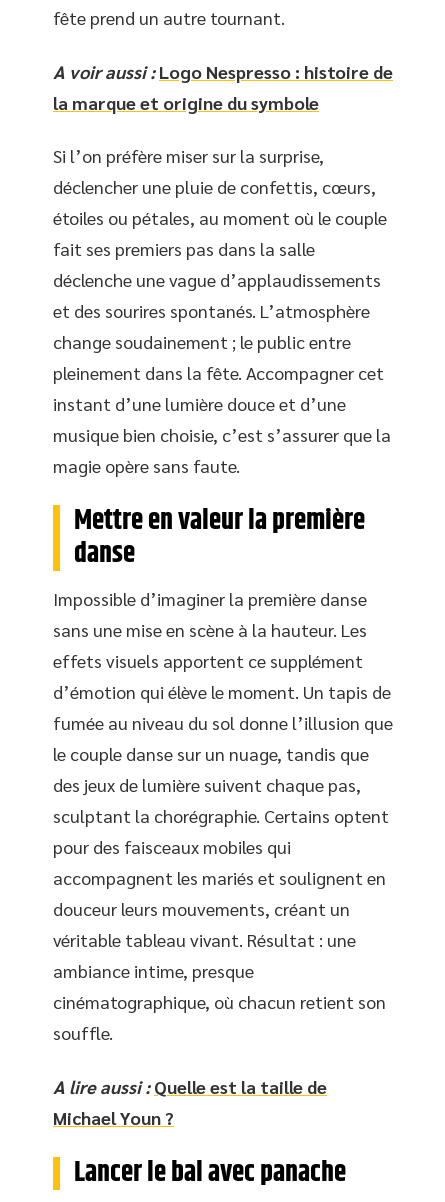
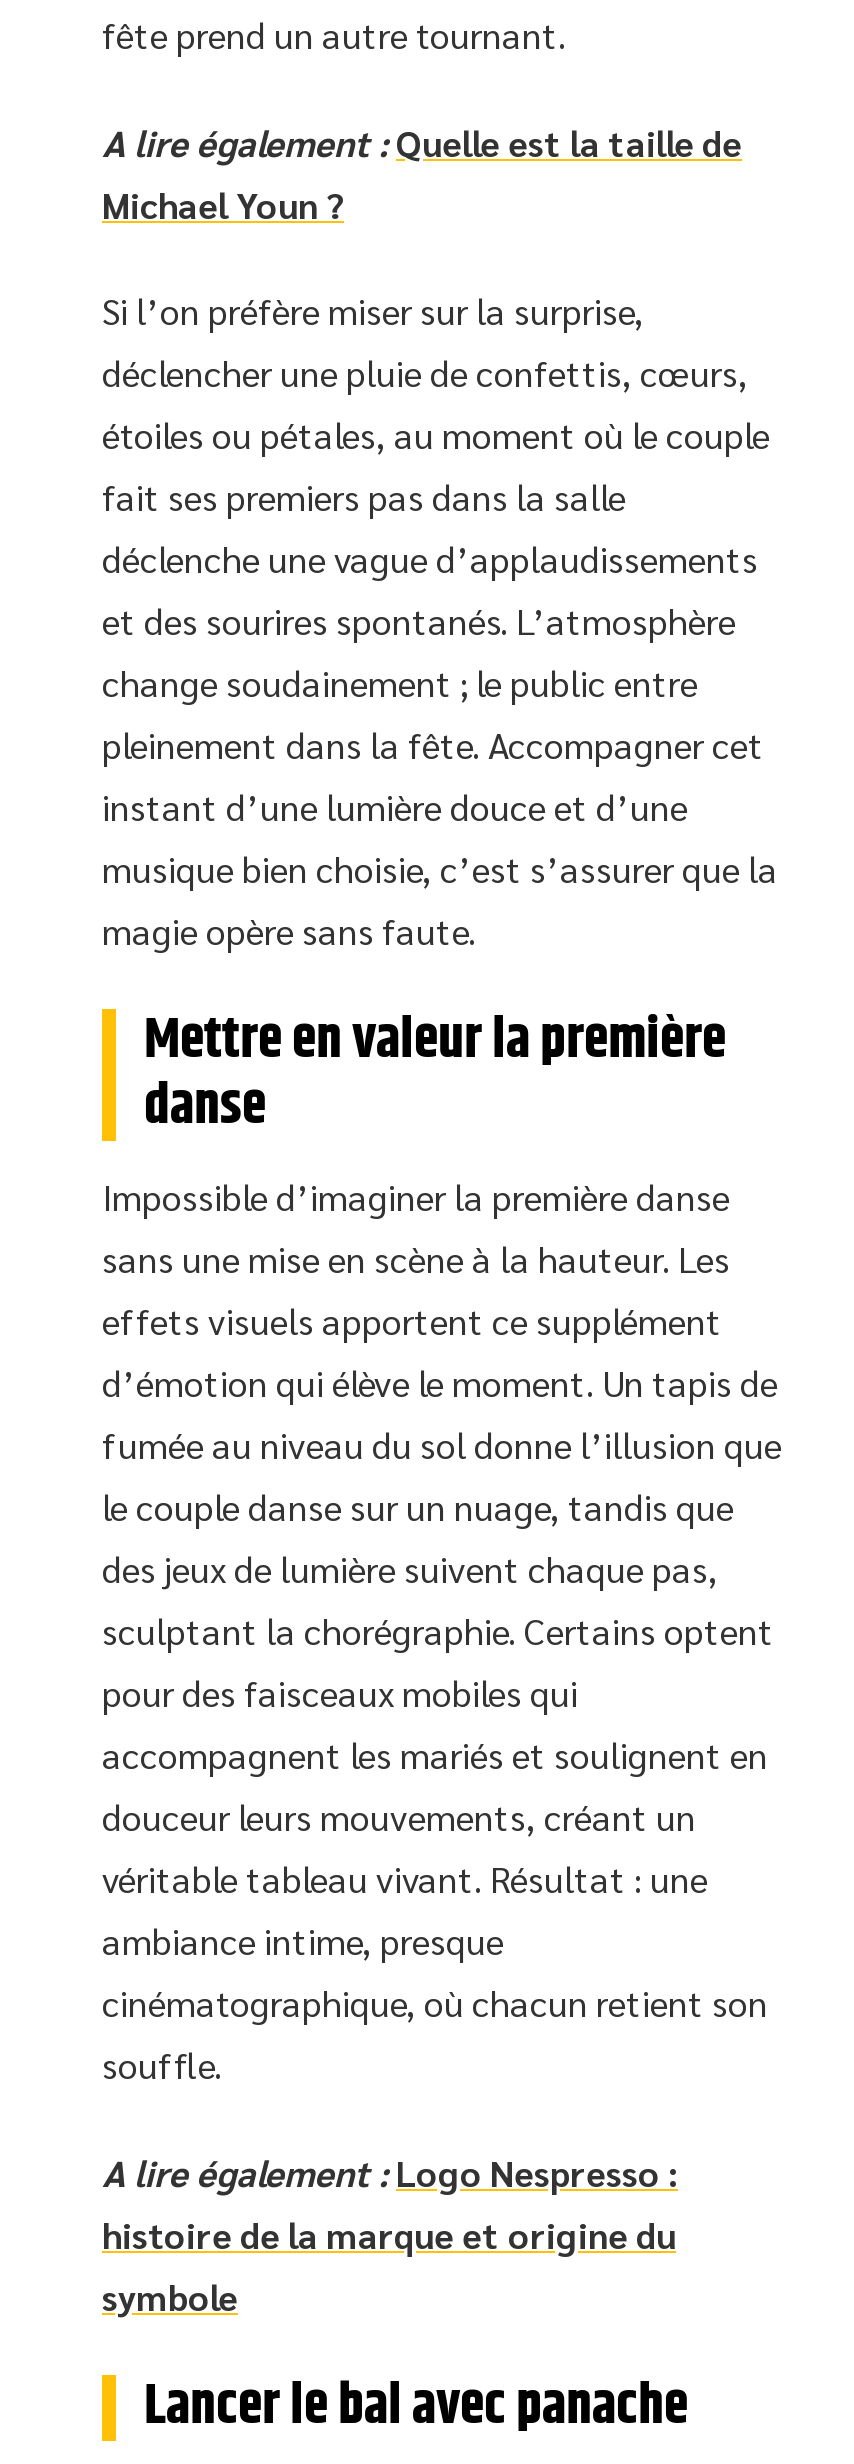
- A voir aussi : Logo Nespresso : histoire de
- la marque et origine du symbole
+ A lire également : Quelle est la taille de
+ Michael Youn ?

- A lire aussi : Quelle est la taille de
- Michael Youn ?
+ A lire également : Logo Nespresso :
+ histoire de la marque et origine du
+ symbole
